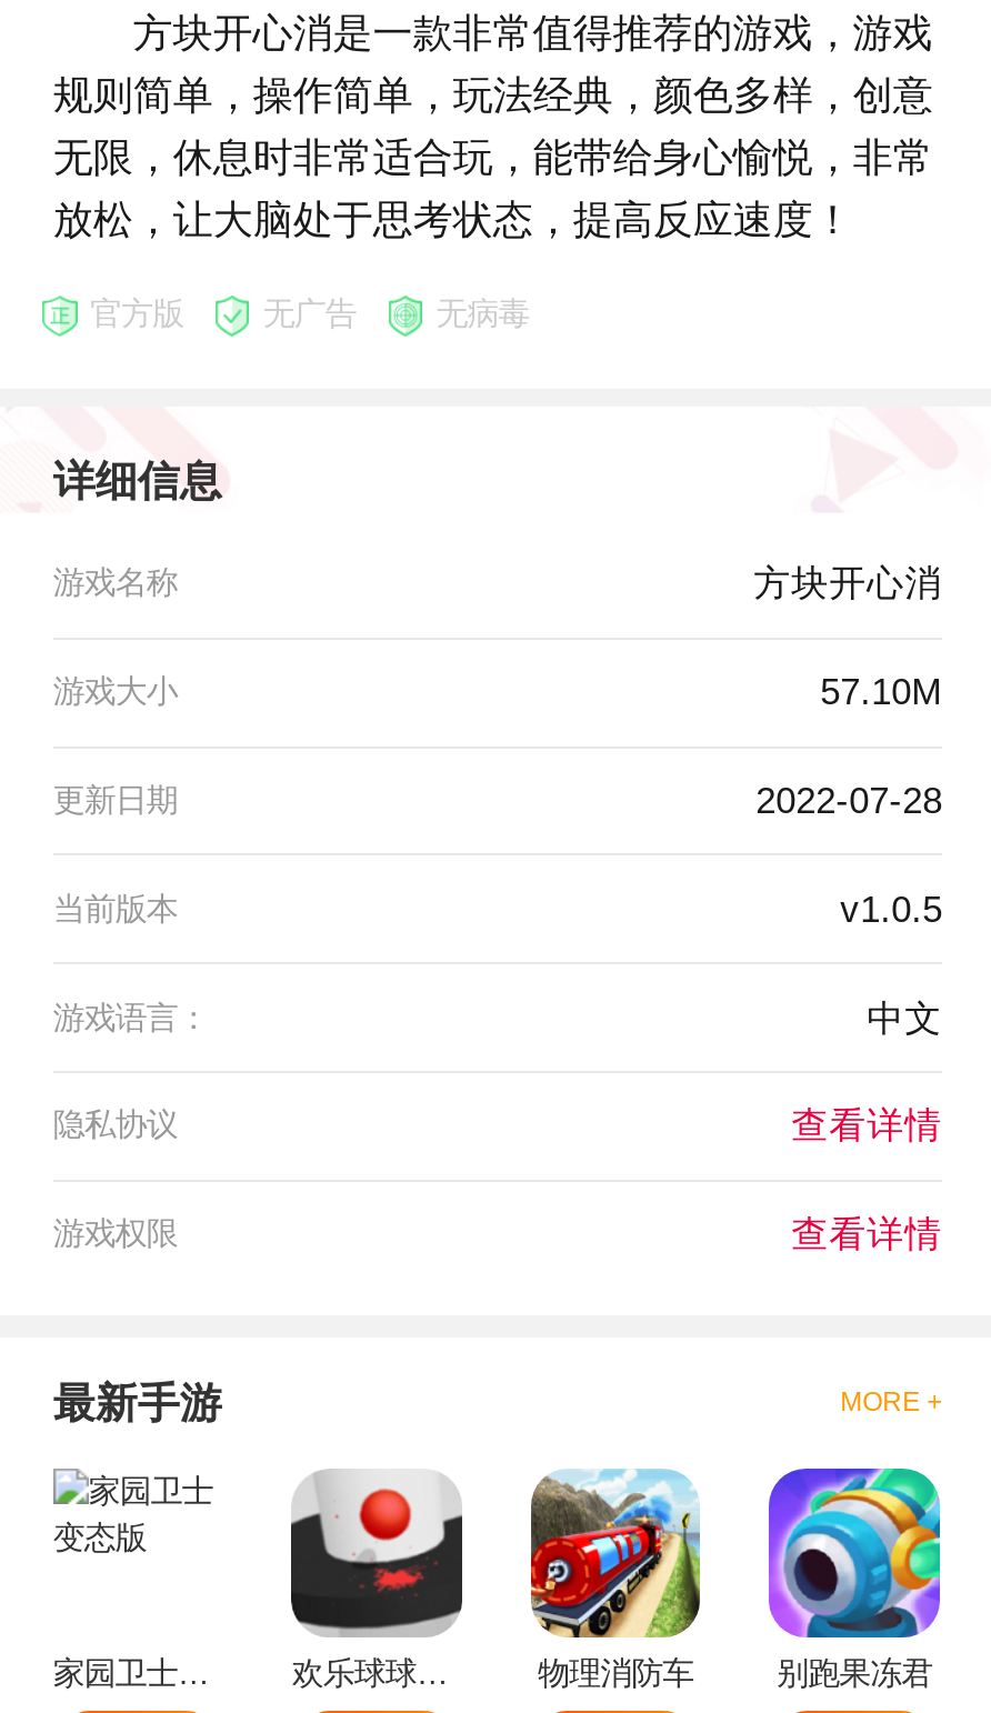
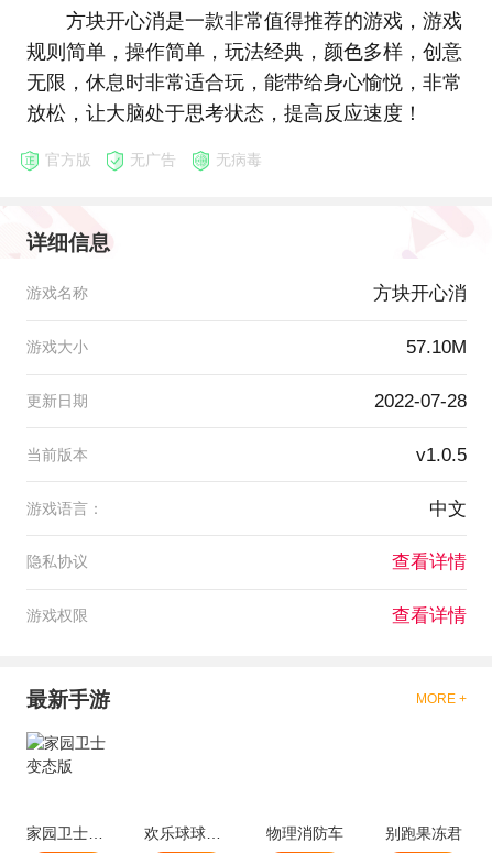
- [image]

- [image]

- [image]
